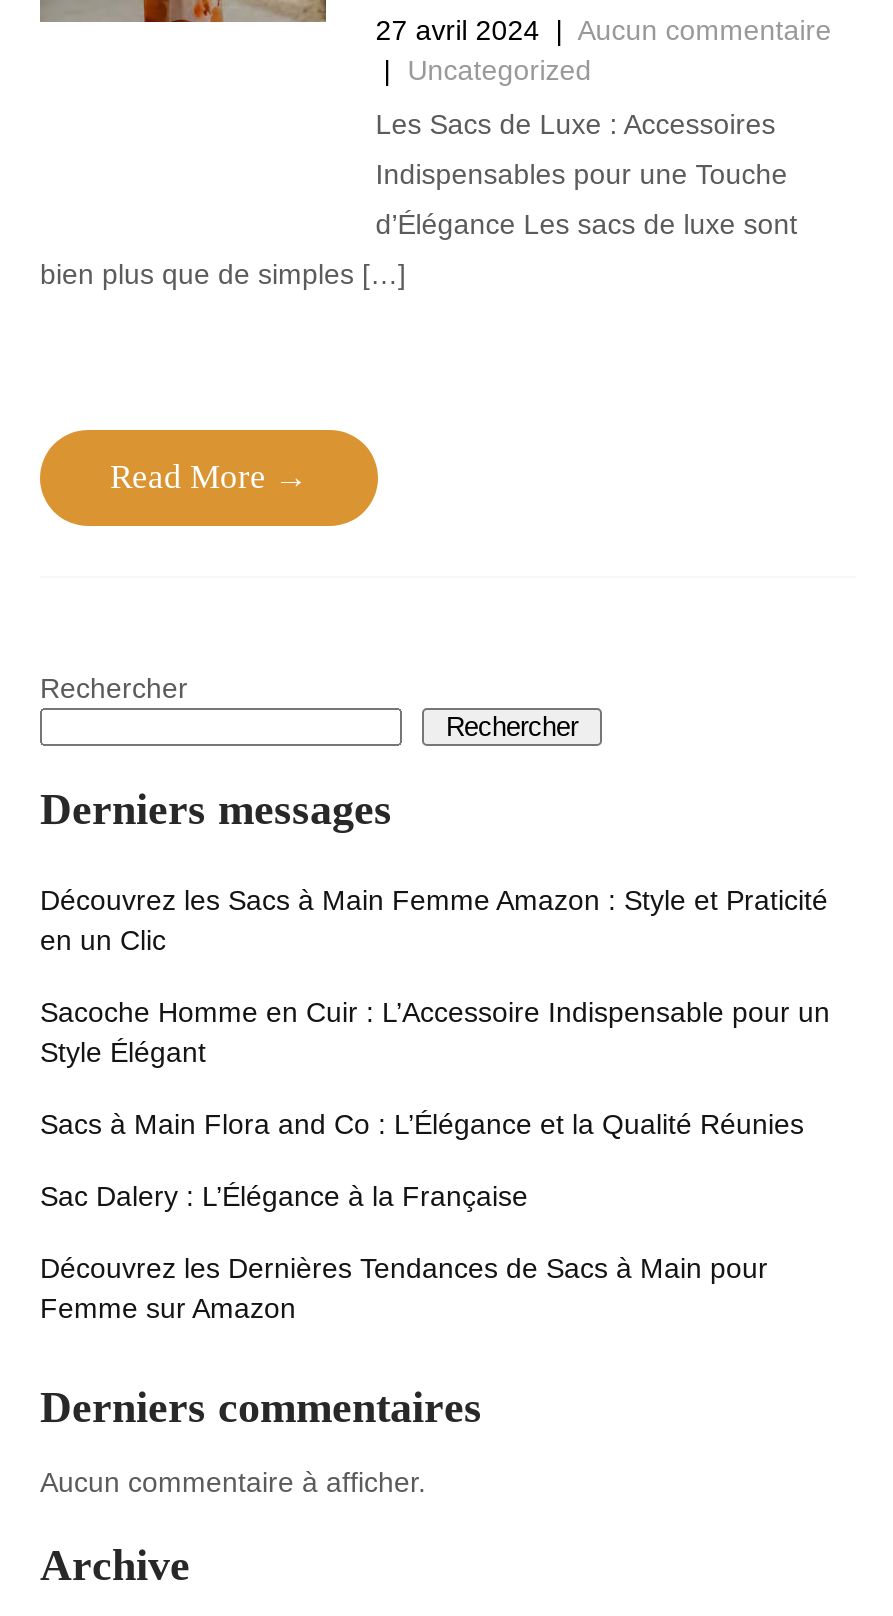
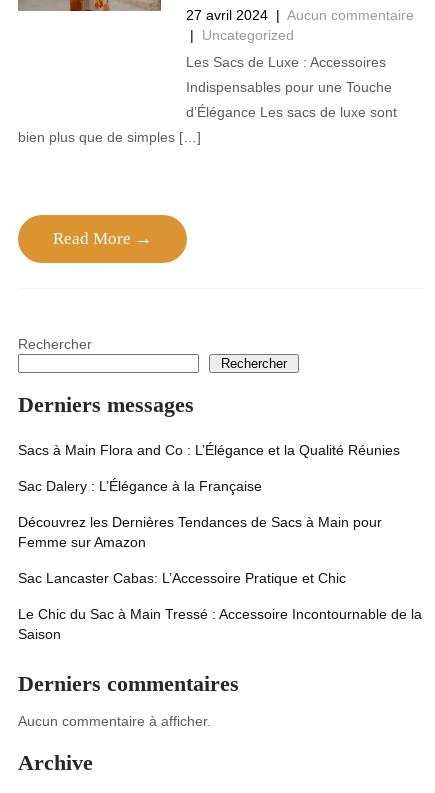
- Découvrez les Sacs à Main Femme Amazon : Style et Praticité
- en un Clic
- Sacoche Homme en Cuir : L’Accessoire Indispensable pour un
- Style Élégant

moved up: Sacs à Main Flora and Co : L’Élégance et la Qualité Réunies | Sac Dalery : L’Élégance à la Française | Découvrez les Dernières Tendances de Sacs à Main pour | Femme sur Amazon

+ Sac Lancaster Cabas: L’Accessoire Pratique et Chic
+ Le Chic du Sac à Main Tressé : Accessoire Incontournable de la
+ Saison
